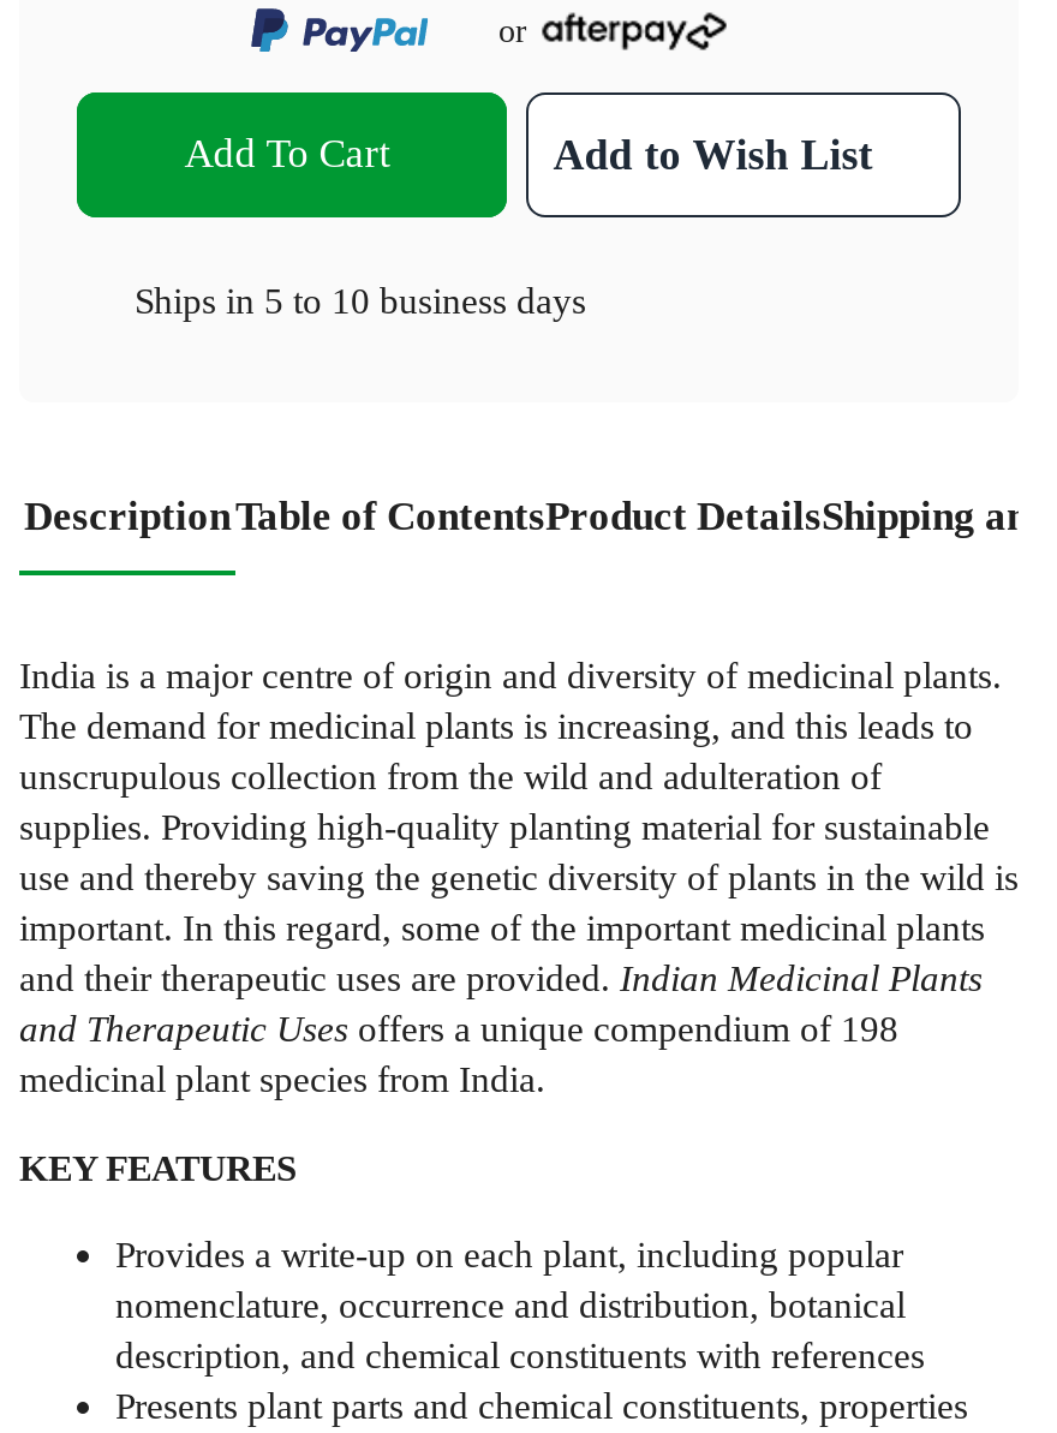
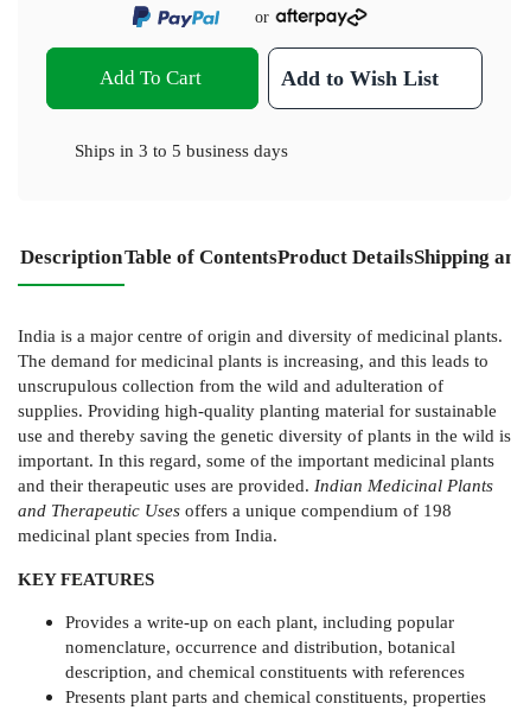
- Ships in 5 to 10 business days
+ Ships in 3 to 5 business days
